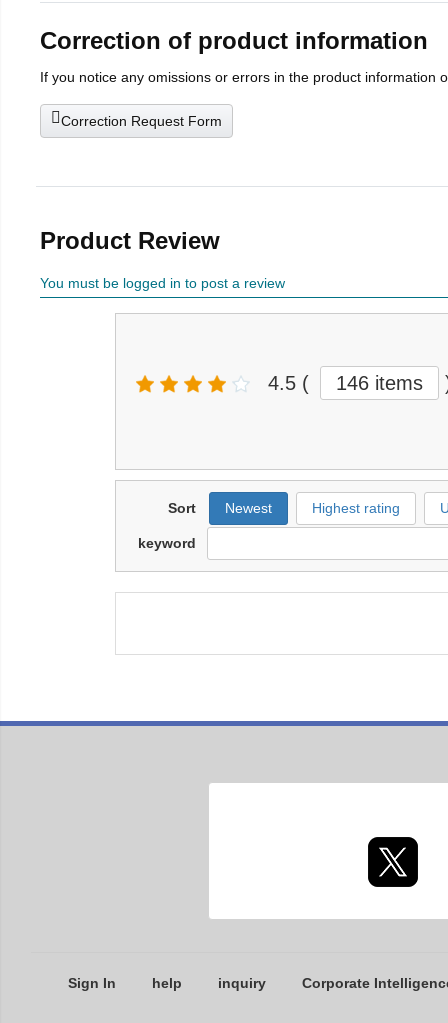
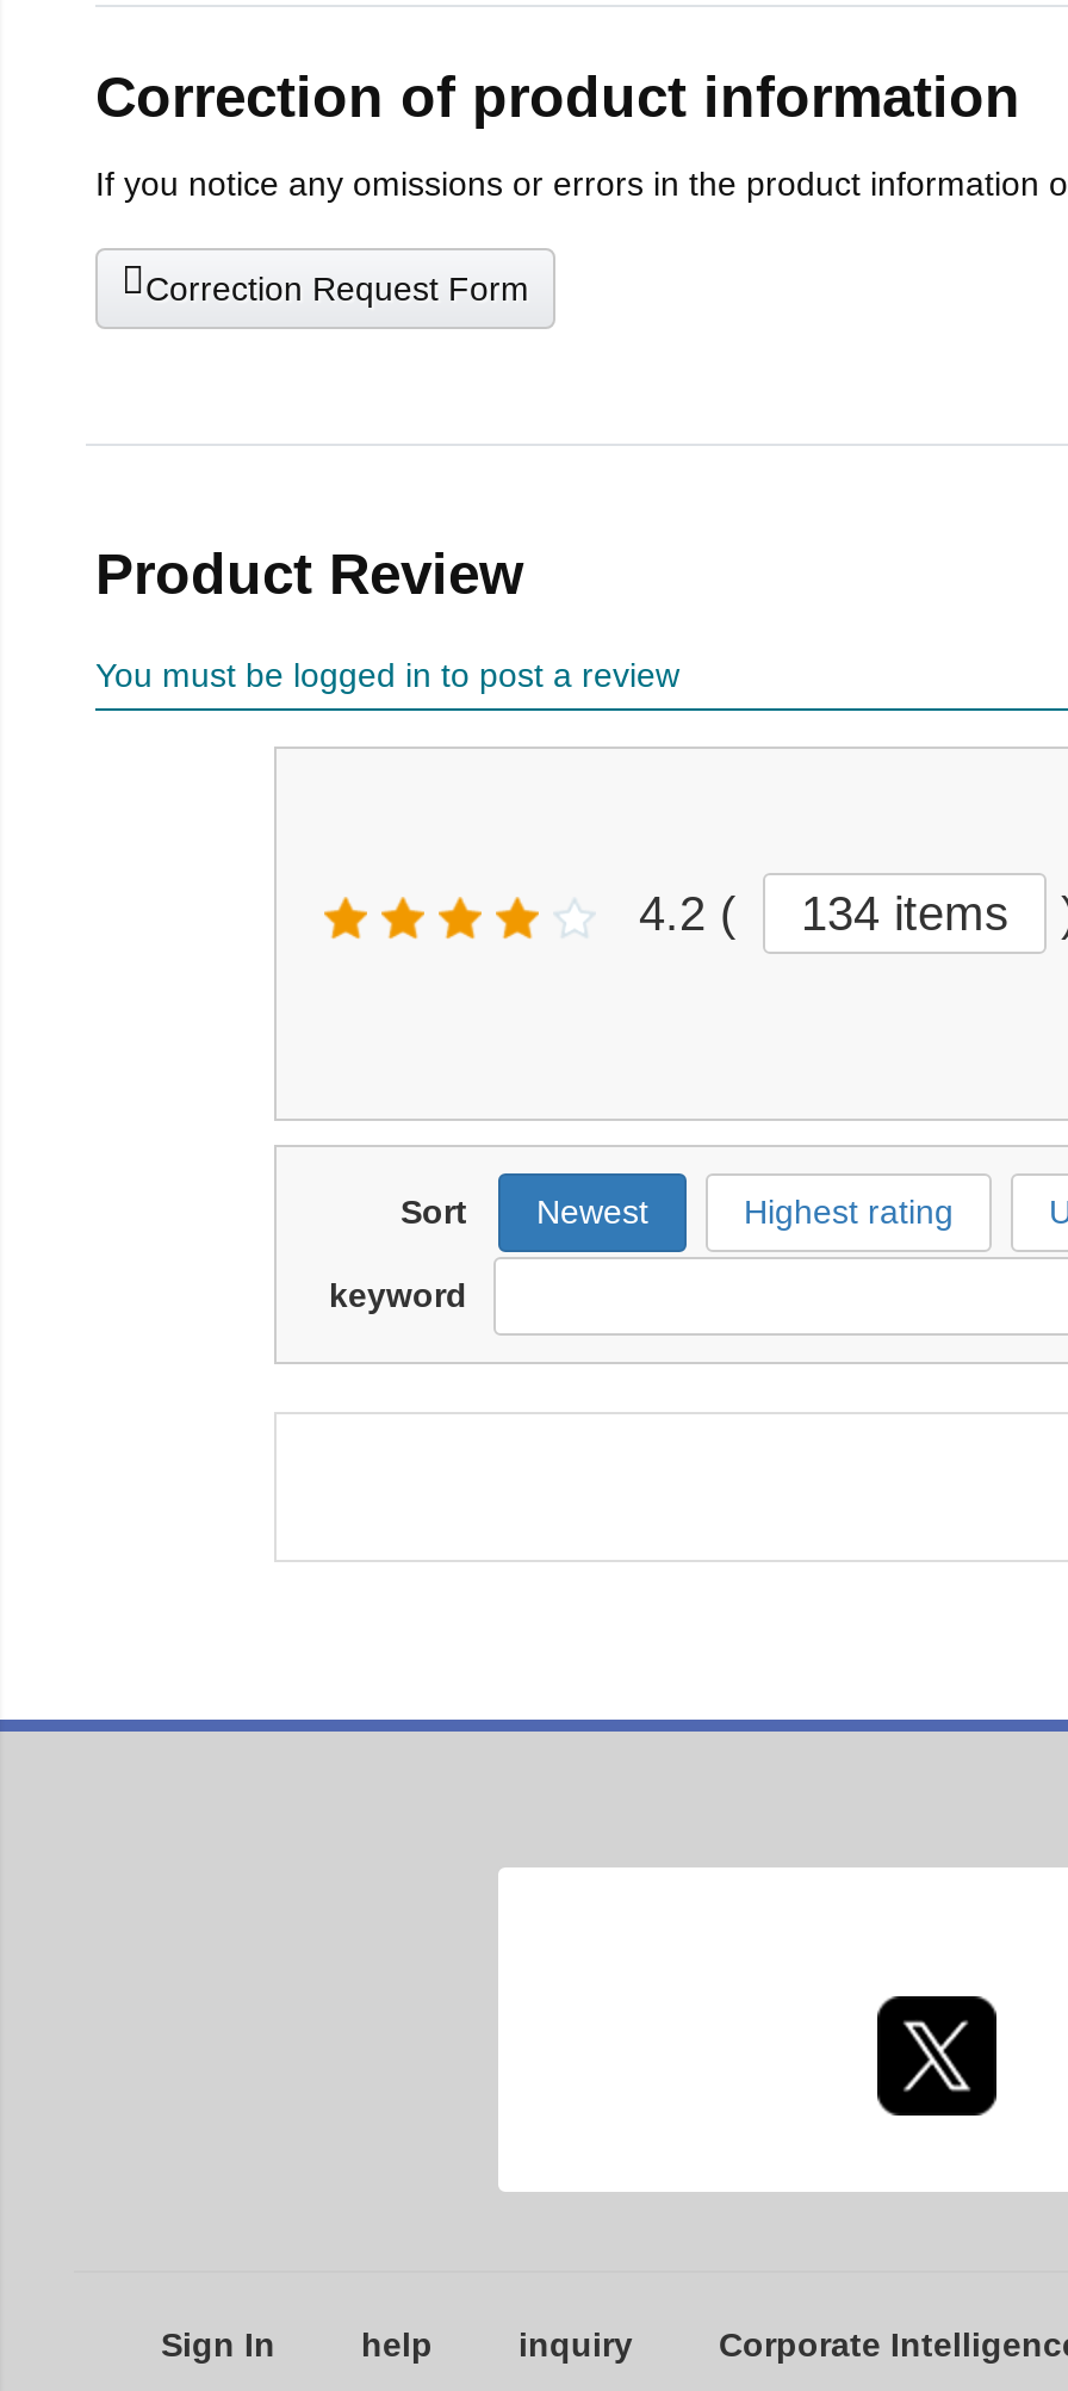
- 4.5 (
+ 4.2 (

- 146 items
+ 134 items
